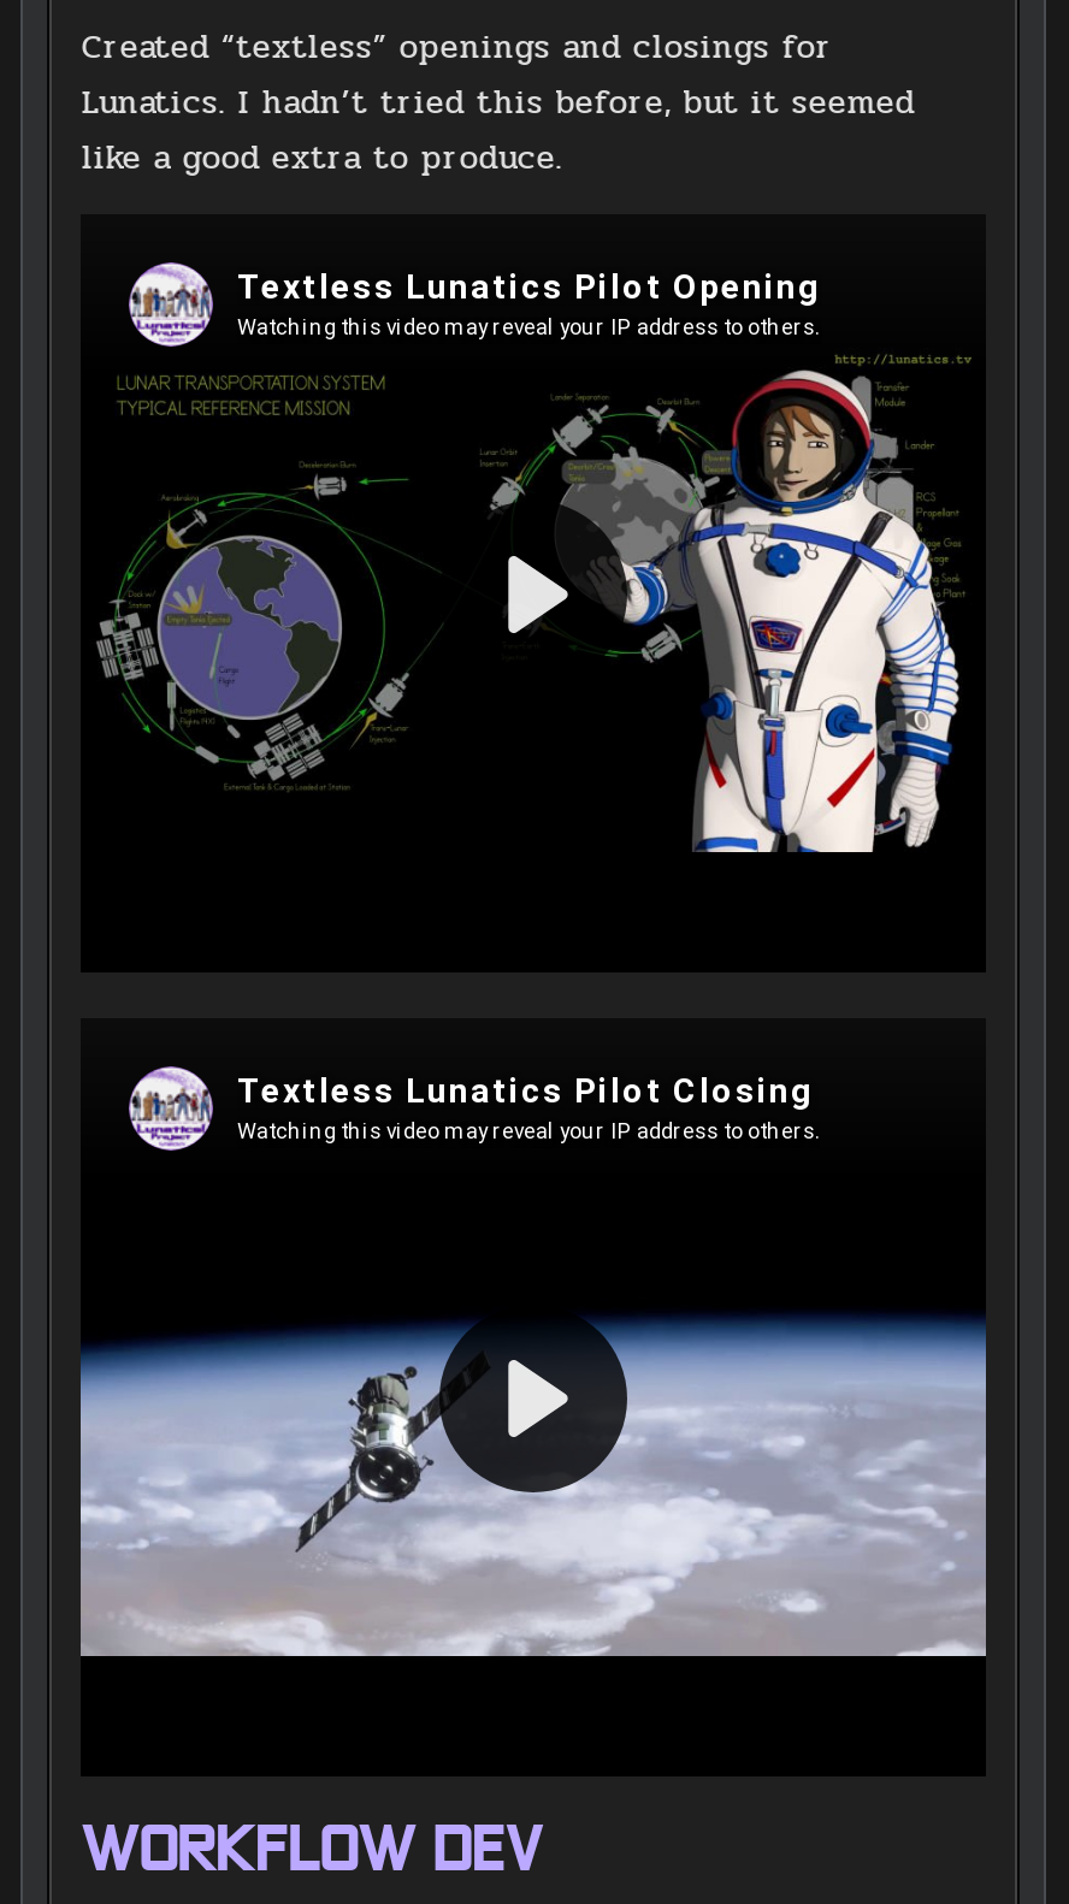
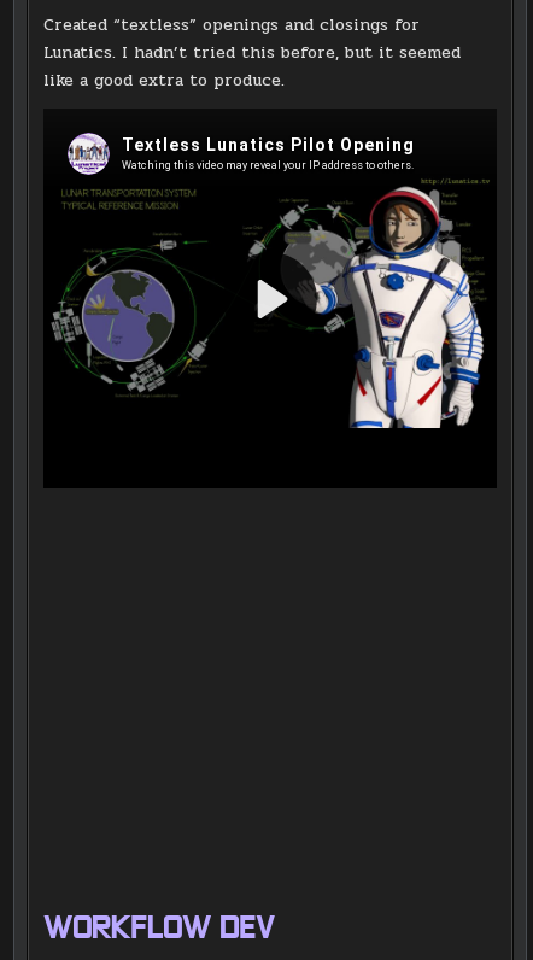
- [image]
